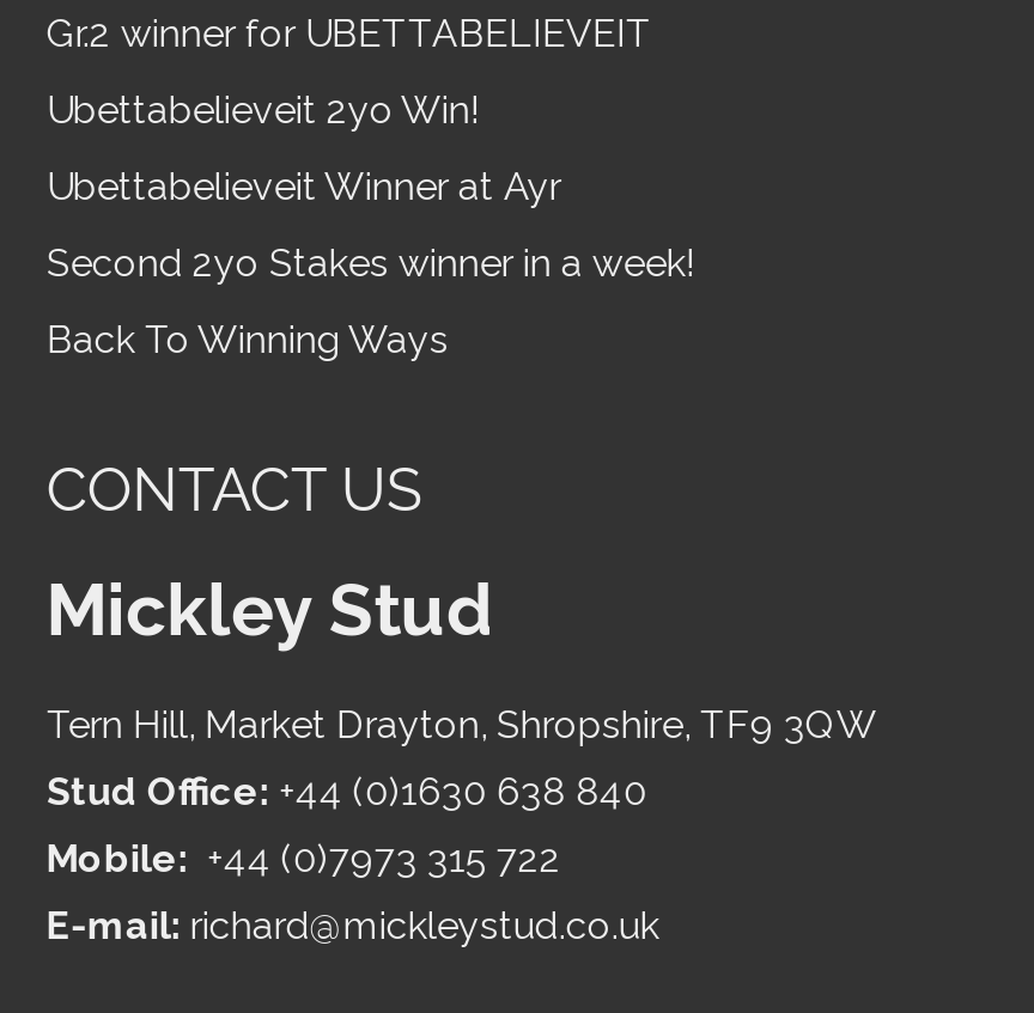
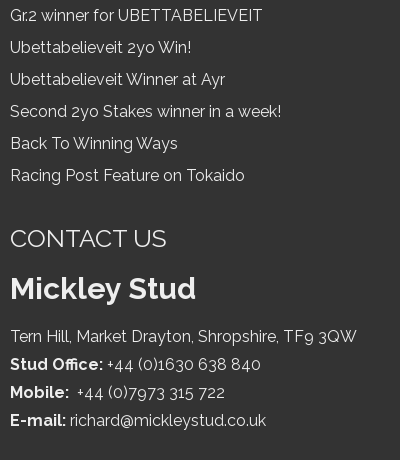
+ Racing Post Feature on Tokaido
